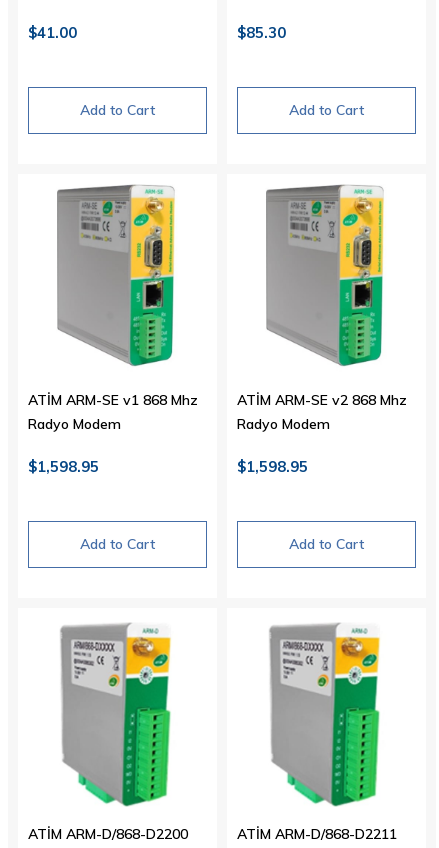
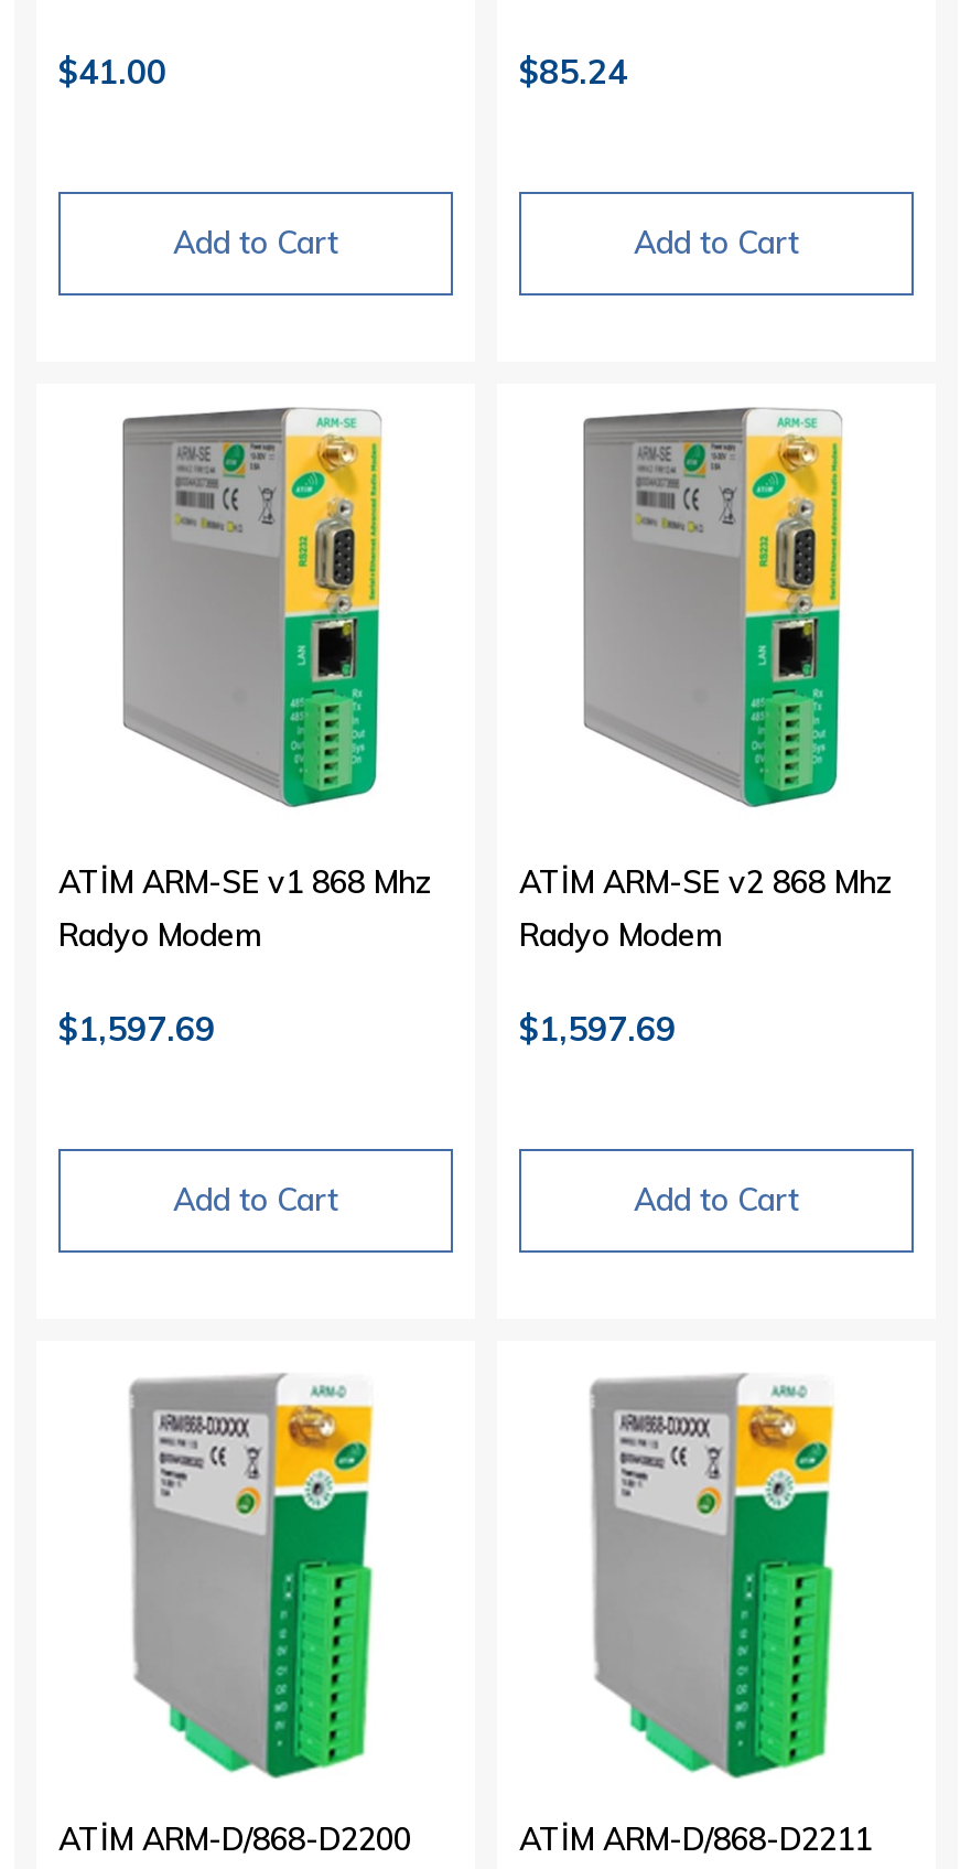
- $85.30
+ $85.24

- $1,598.95
+ $1,597.69

- $1,598.95
+ $1,597.69
